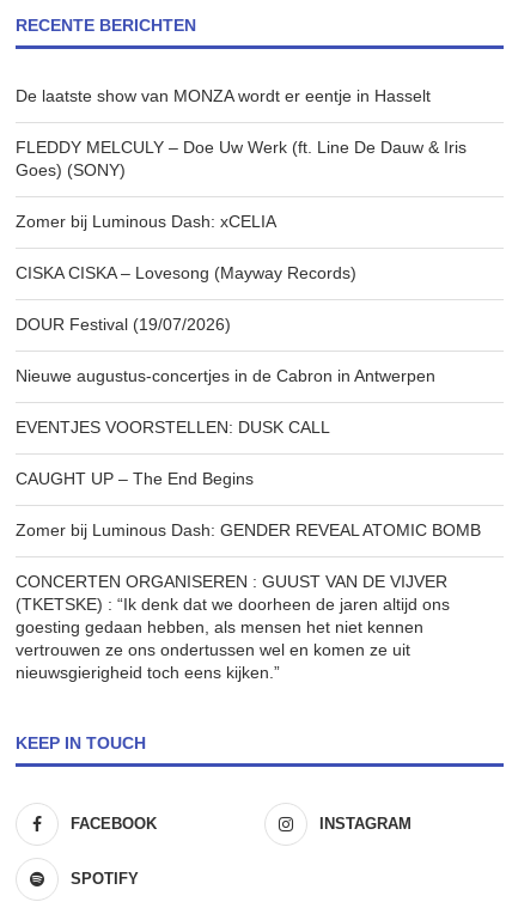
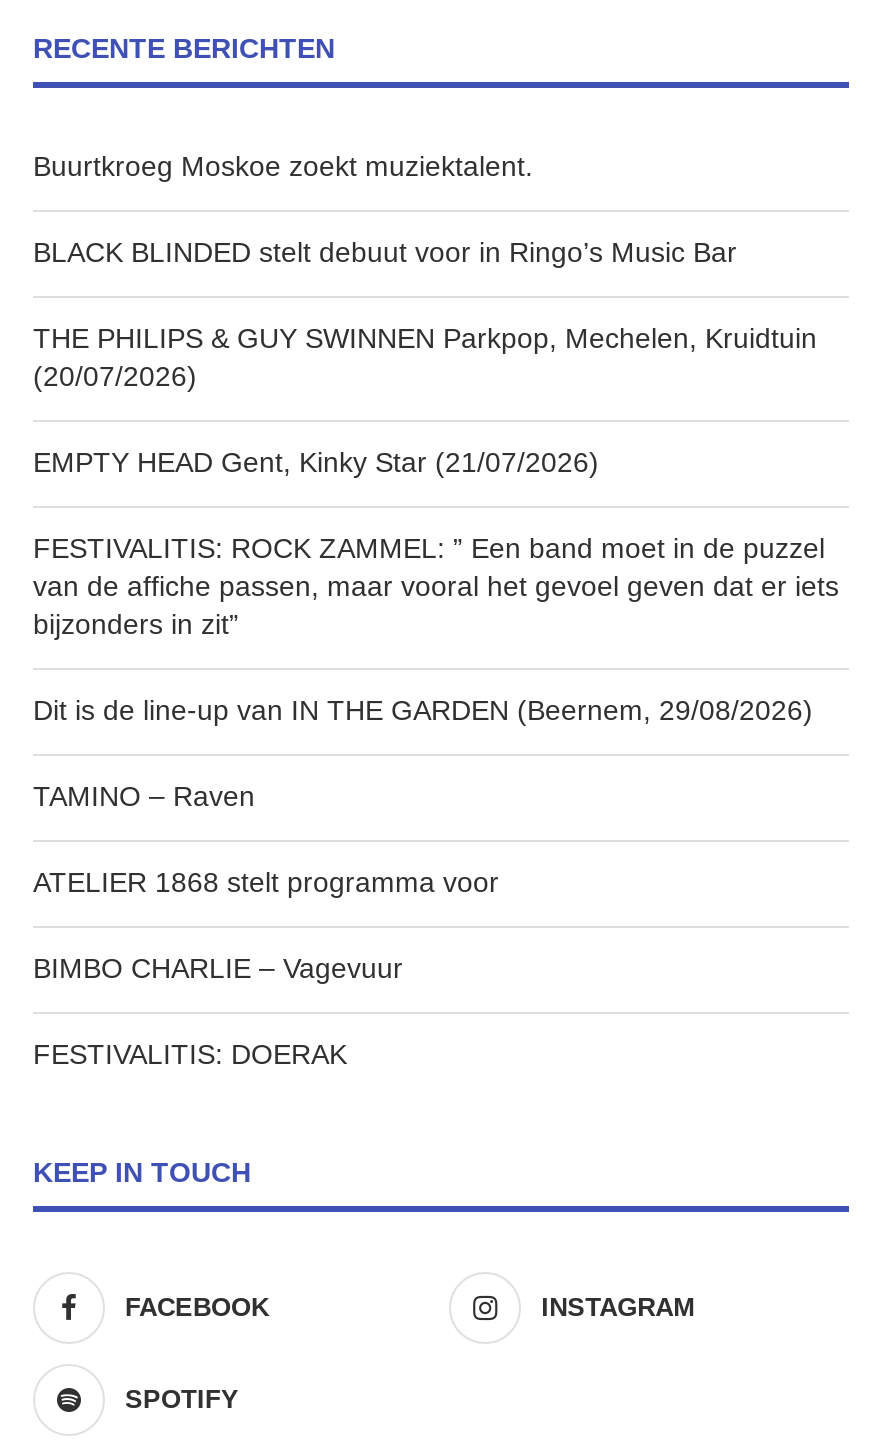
- De laatste show van MONZA wordt er eentje in Hasselt
+ Buurtkroeg Moskoe zoekt muziektalent.

- FLEDDY MELCULY – Doe Uw Werk (ft. Line De Dauw & Iris
- Goes) (SONY)
+ BLACK BLINDED stelt debuut voor in Ringo’s Music Bar

- Zomer bij Luminous Dash: xCELIA
+ THE PHILIPS & GUY SWINNEN Parkpop, Mechelen, Kruidtuin
+ (20/07/2026)

- CISKA CISKA – Lovesong (Mayway Records)
+ EMPTY HEAD Gent, Kinky Star (21/07/2026)

- DOUR Festival (19/07/2026)
+ FESTIVALITIS: ROCK ZAMMEL: ” Een band moet in de puzzel
+ van de affiche passen, maar vooral het gevoel geven dat er iets
+ bijzonders in zit”

- Nieuwe augustus-concertjes in de Cabron in Antwerpen
+ Dit is de line-up van IN THE GARDEN (Beernem, 29/08/2026)

- EVENTJES VOORSTELLEN: DUSK CALL
+ TAMINO – Raven

- CAUGHT UP – The End Begins
+ ATELIER 1868 stelt programma voor

- Zomer bij Luminous Dash: GENDER REVEAL ATOMIC BOMB
+ BIMBO CHARLIE – Vagevuur

- CONCERTEN ORGANISEREN : GUUST VAN DE VIJVER
- (TKETSKE) : “Ik denk dat we doorheen de jaren altijd ons
- goesting gedaan hebben, als mensen het niet kennen
- vertrouwen ze ons ondertussen wel en komen ze uit
- nieuwsgierigheid toch eens kijken.”
+ FESTIVALITIS: DOERAK
